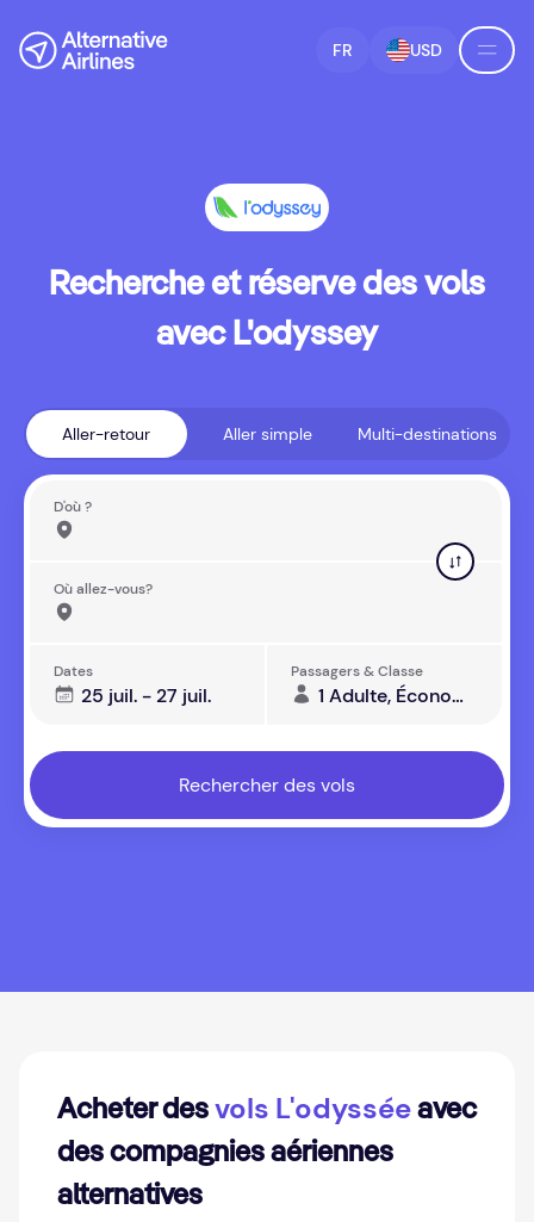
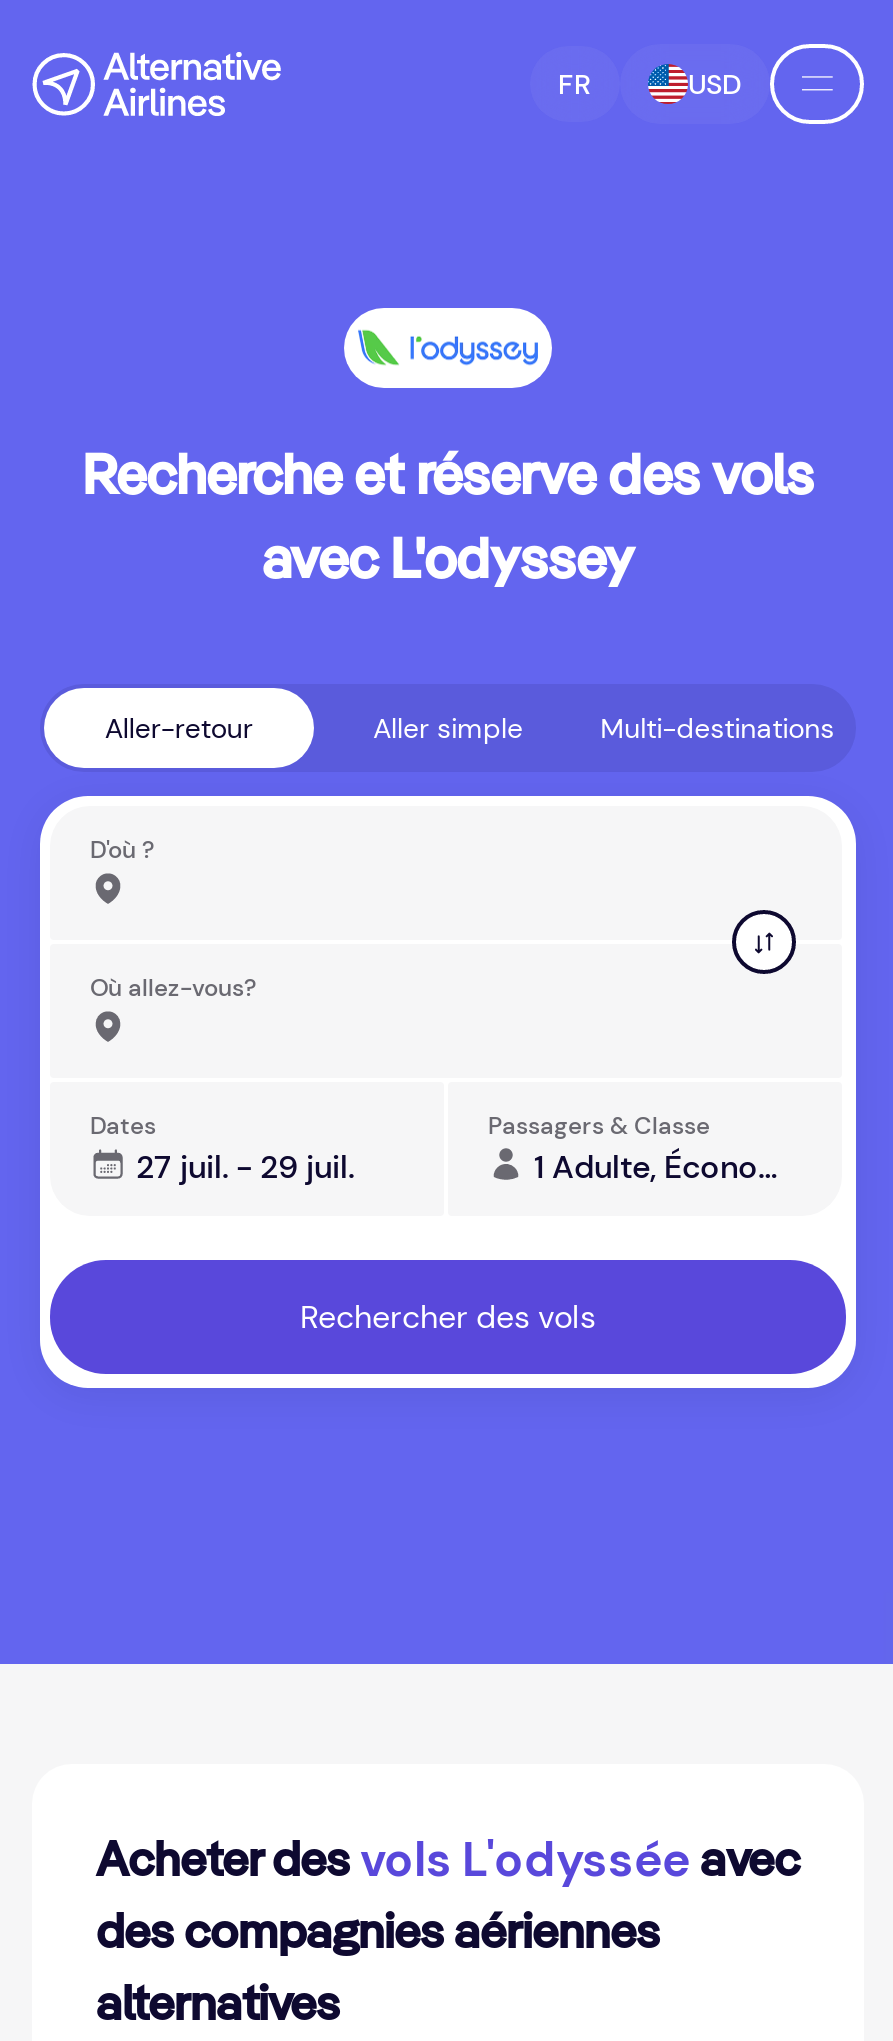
- 25 juil. - 27 juil.
+ 27 juil. - 29 juil.
